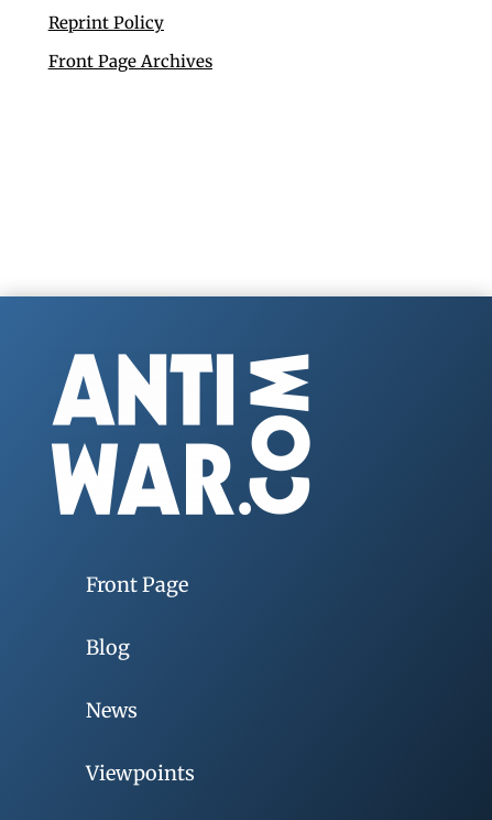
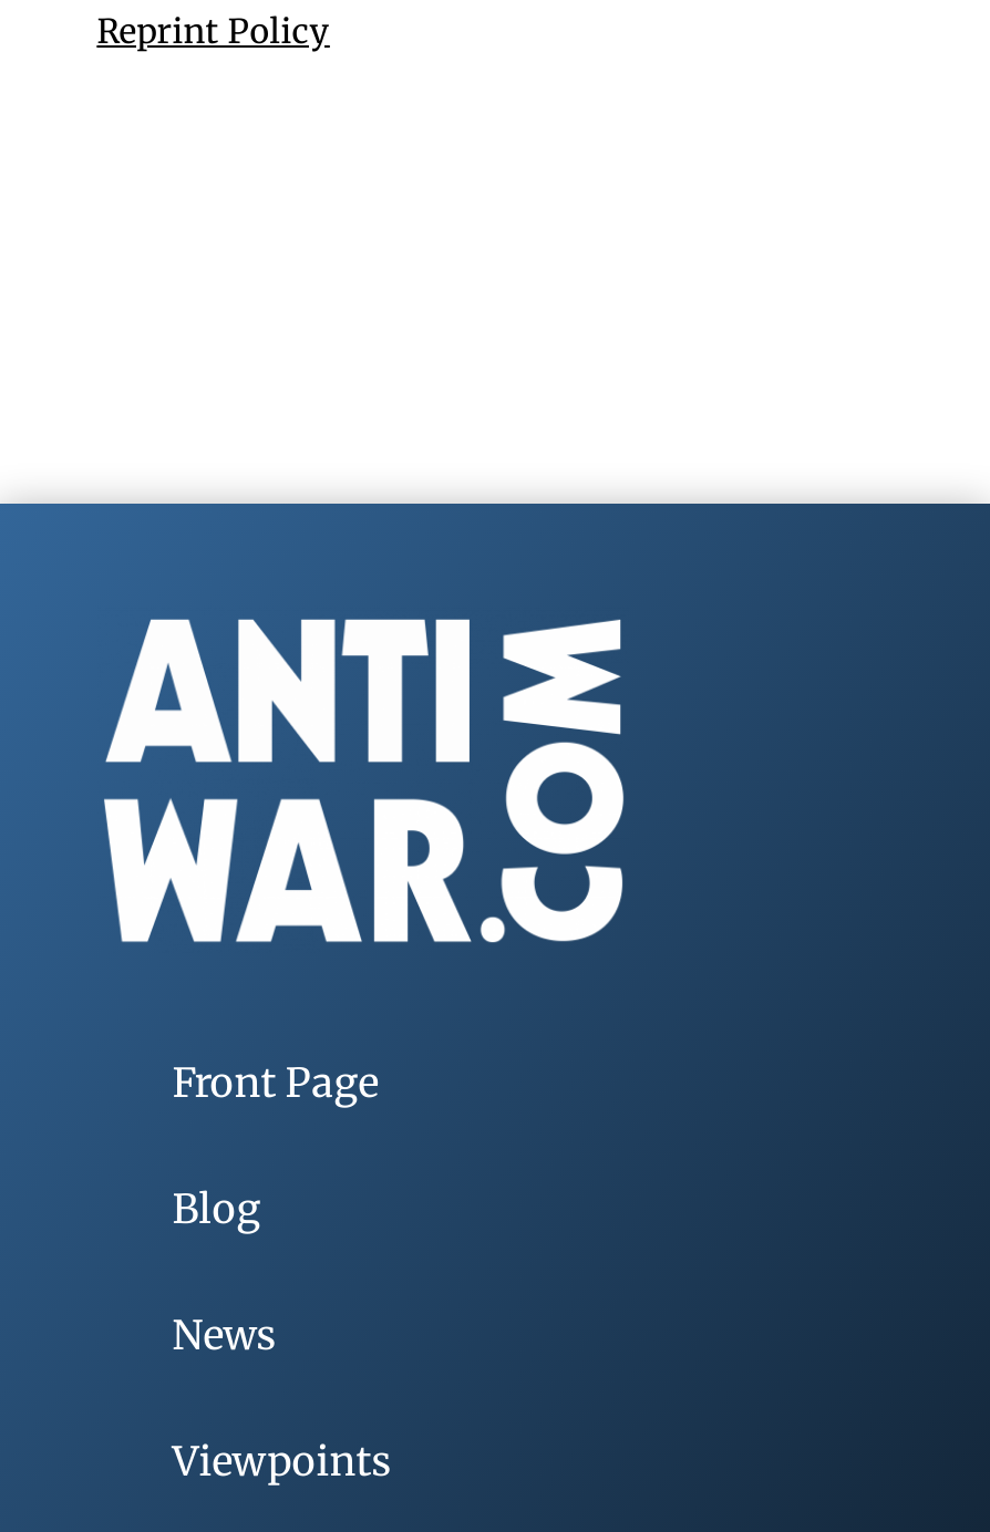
- Front Page Archives
